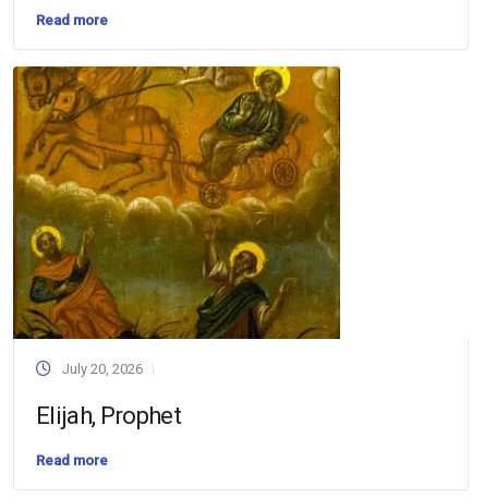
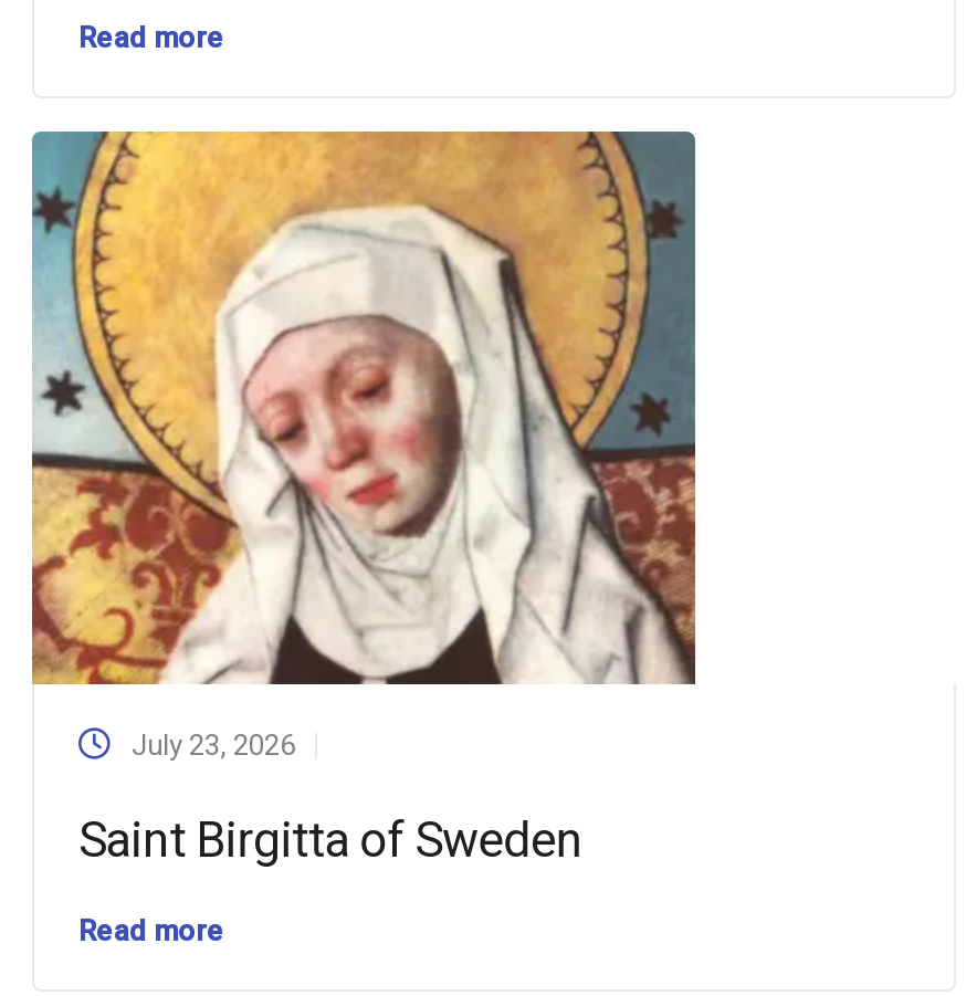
- [image]
- July 20, 2026
+ [image]
+ July 23, 2026

- Elijah, Prophet
+ Saint Birgitta of Sweden
